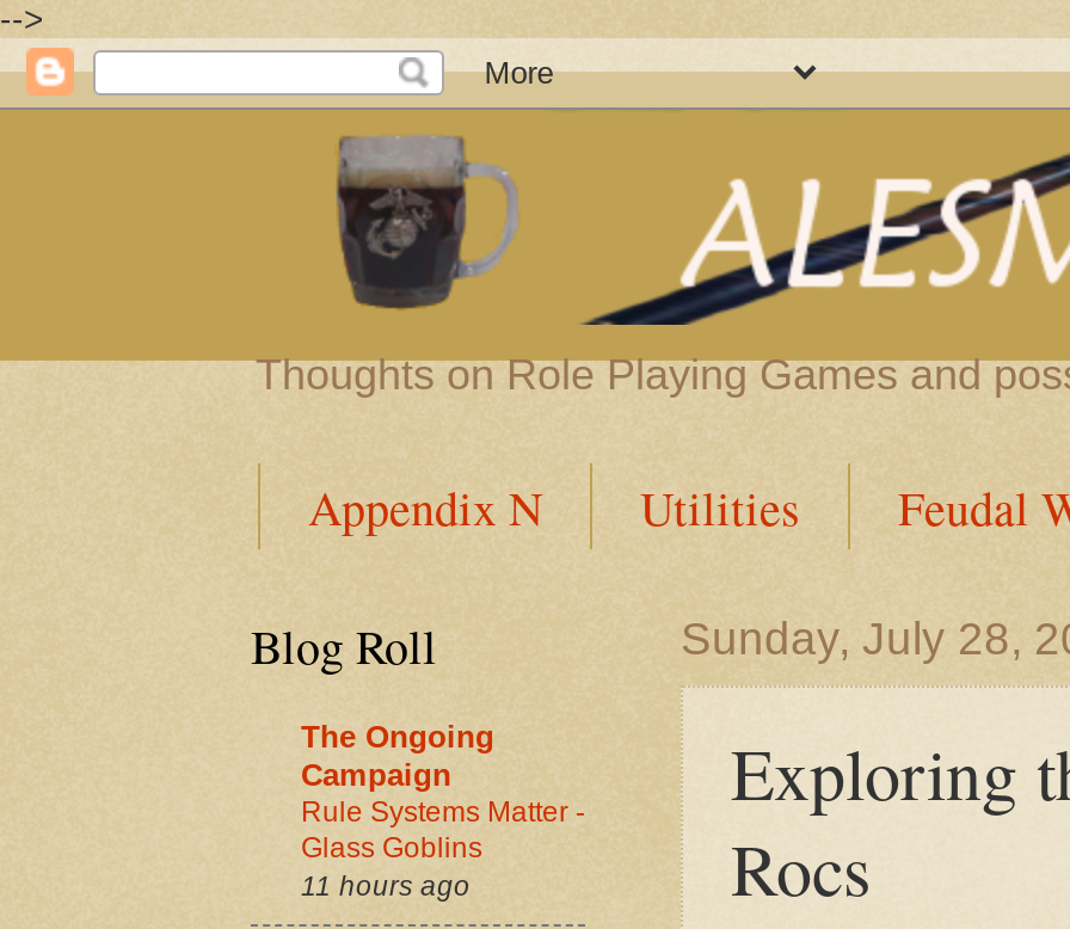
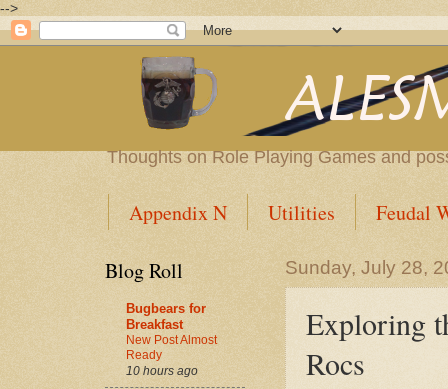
- The Ongoing
- Campaign
- Rule Systems Matter -
- Glass Goblins
- 11 hours ago
+ Bugbears for
+ Breakfast
+ New Post Almost
+ Ready
+ 10 hours ago
